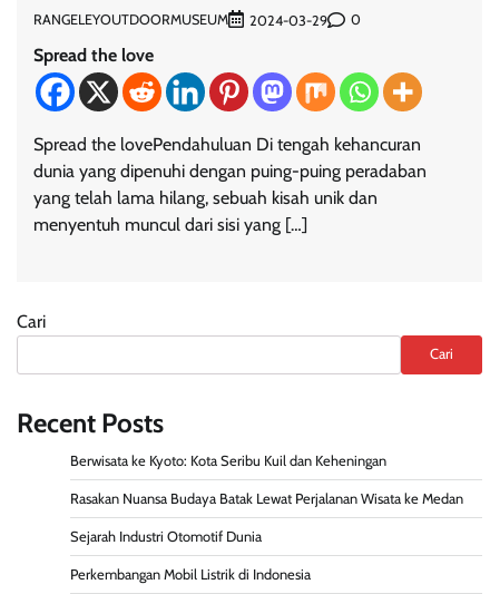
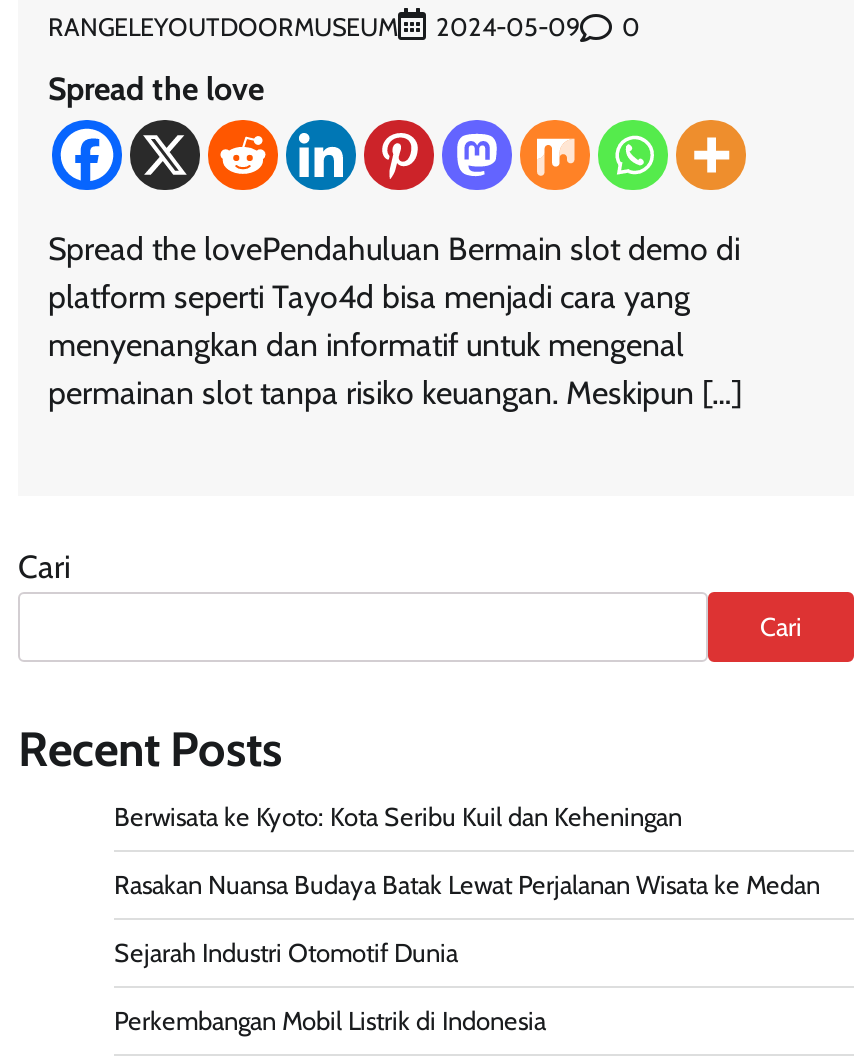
- 2024-03-29
+ 2024-05-09

- Spread the lovePendahuluan Di tengah kehancuran
- dunia yang dipenuhi dengan puing-puing peradaban
- yang telah lama hilang, sebuah kisah unik dan
- menyentuh muncul dari sisi yang […]
+ Spread the lovePendahuluan Bermain slot demo di
+ platform seperti Tayo4d bisa menjadi cara yang
+ menyenangkan dan informatif untuk mengenal
+ permainan slot tanpa risiko keuangan. Meskipun […]
